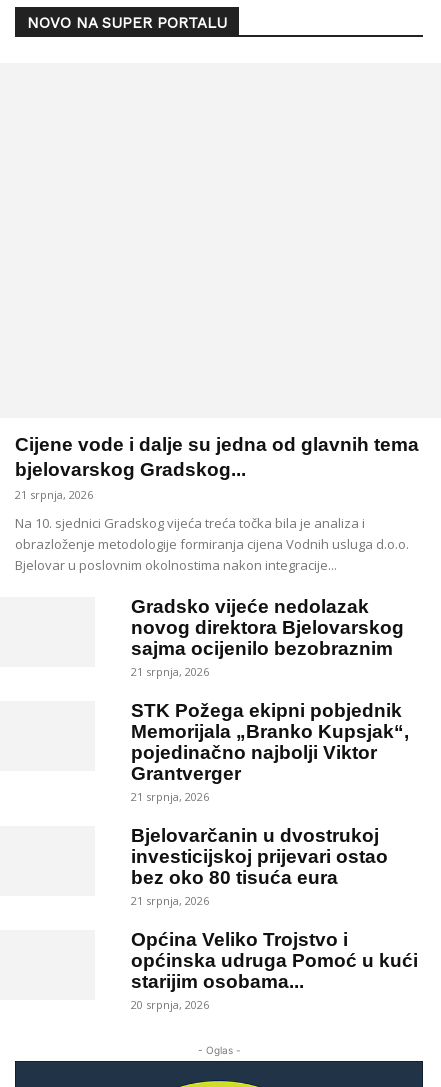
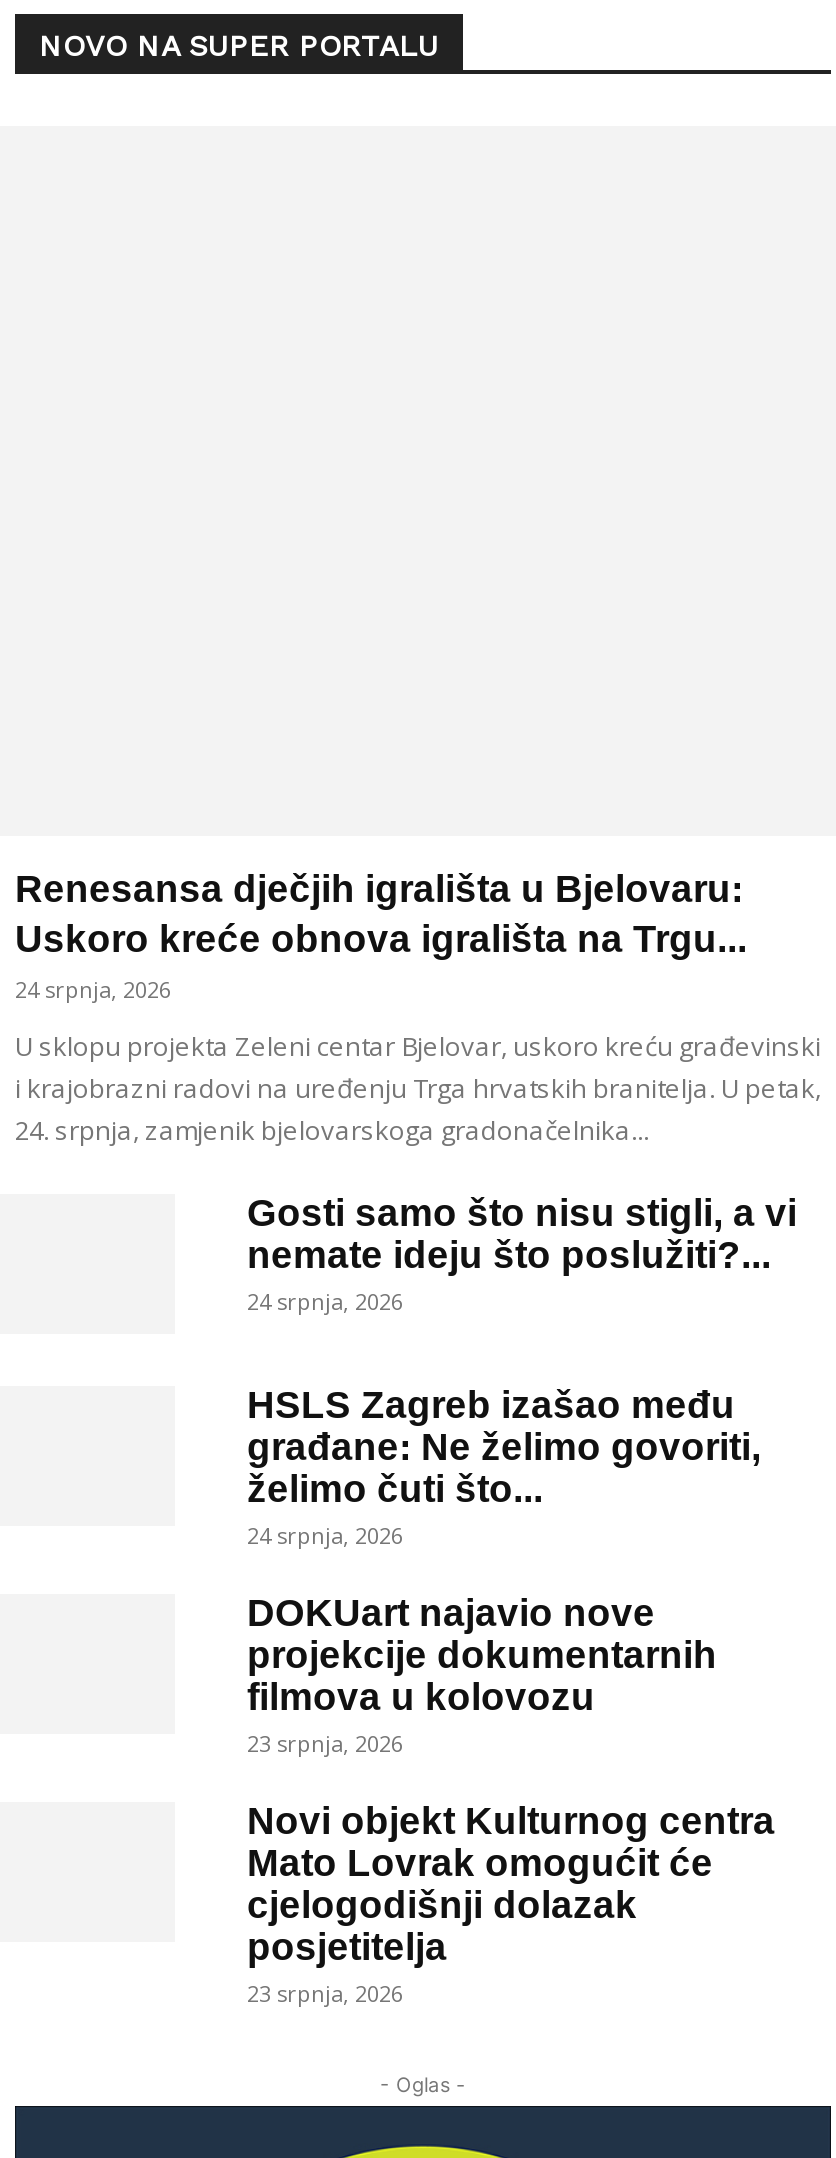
- Cijene vode i dalje su jedna od glavnih tema
- bjelovarskog Gradskog...
- 21 srpnja, 2026
+ Renesansa dječjih igrališta u Bjelovaru:
+ Uskoro kreće obnova igrališta na Trgu...
+ 24 srpnja, 2026

- Na 10. sjednici Gradskog vijeća treća točka bila je analiza i
- obrazloženje metodologije formiranja cijena Vodnih usluga d.o.o.
- Bjelovar u poslovnim okolnostima nakon integracije...
+ U sklopu projekta Zeleni centar Bjelovar, uskoro kreću građevinski
+ i krajobrazni radovi na uređenju Trga hrvatskih branitelja. U petak,
+ 24. srpnja, zamjenik bjelovarskoga gradonačelnika...

- Gradsko vijeće nedolazak
- novog direktora Bjelovarskog
- sajma ocijenilo bezobraznim
- 21 srpnja, 2026
+ Gosti samo što nisu stigli, a vi
+ nemate ideju što poslužiti?...
+ 24 srpnja, 2026

- STK Požega ekipni pobjednik
- Memorijala „Branko Kupsjak“,
- pojedinačno najbolji Viktor
- Grantverger
- 21 srpnja, 2026
+ HSLS Zagreb izašao među
+ građane: Ne želimo govoriti,
+ želimo čuti što...
+ 24 srpnja, 2026

- Bjelovarčanin u dvostrukoj
- investicijskoj prijevari ostao
- bez oko 80 tisuća eura
- 21 srpnja, 2026
+ DOKUart najavio nove
+ projekcije dokumentarnih
+ filmova u kolovozu
+ 23 srpnja, 2026

- Općina Veliko Trojstvo i
- općinska udruga Pomoć u kući
- starijim osobama...
- 20 srpnja, 2026
+ Novi objekt Kulturnog centra
+ Mato Lovrak omogućit će
+ cjelogodišnji dolazak
+ posjetitelja
+ 23 srpnja, 2026
